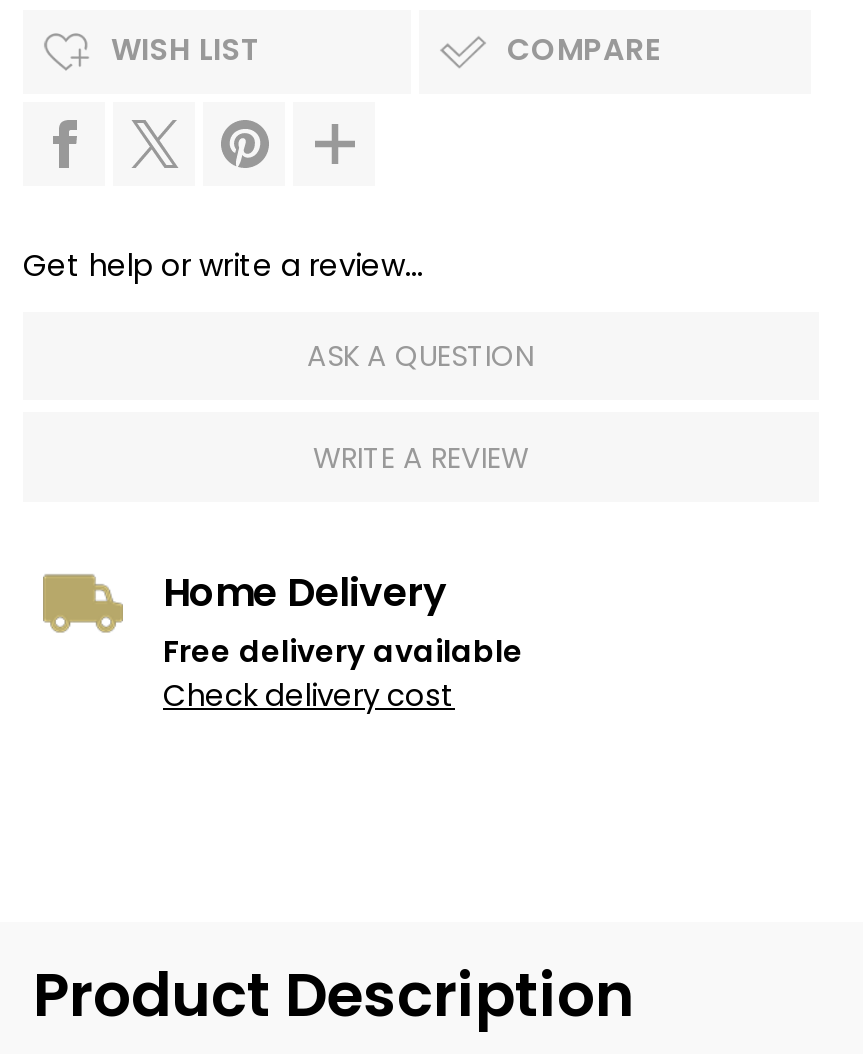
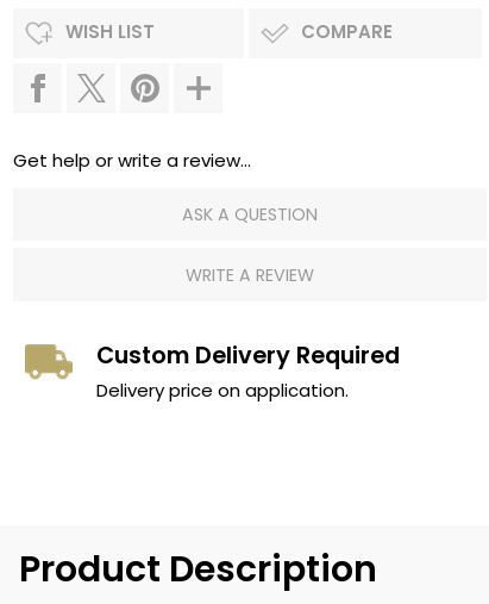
- Home Delivery
- Free delivery available
- Check delivery cost
+ Custom Delivery Required
+ Delivery price on application.
